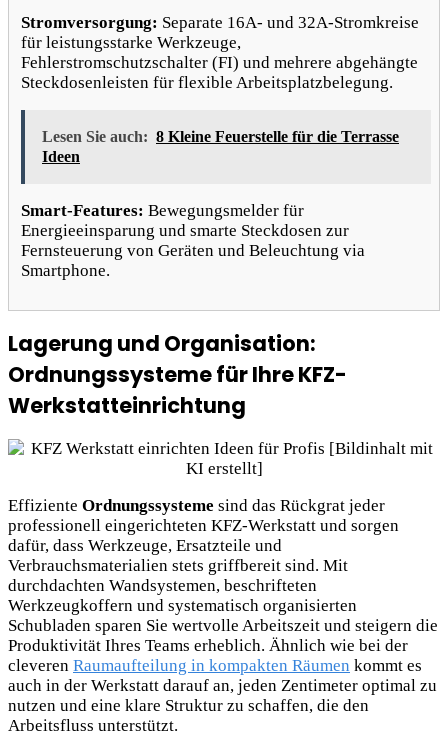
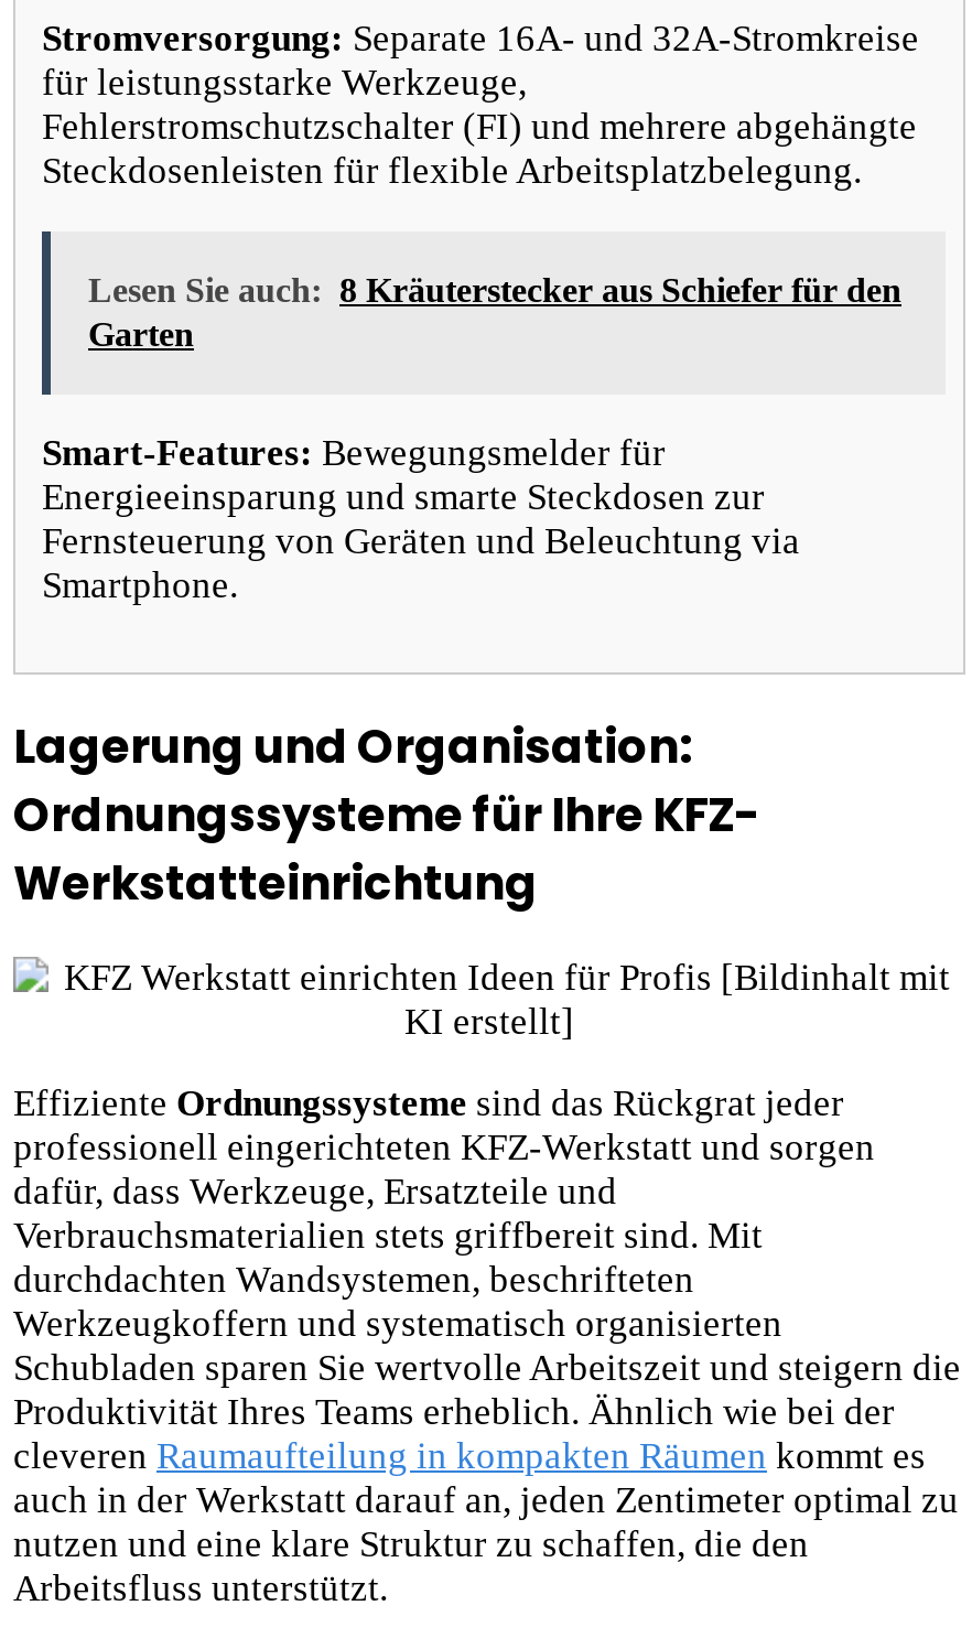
- Lesen Sie auch: 8 Kleine Feuerstelle für die Terrasse
- Ideen
+ Lesen Sie auch: 8 Kräuterstecker aus Schiefer für den
+ Garten
